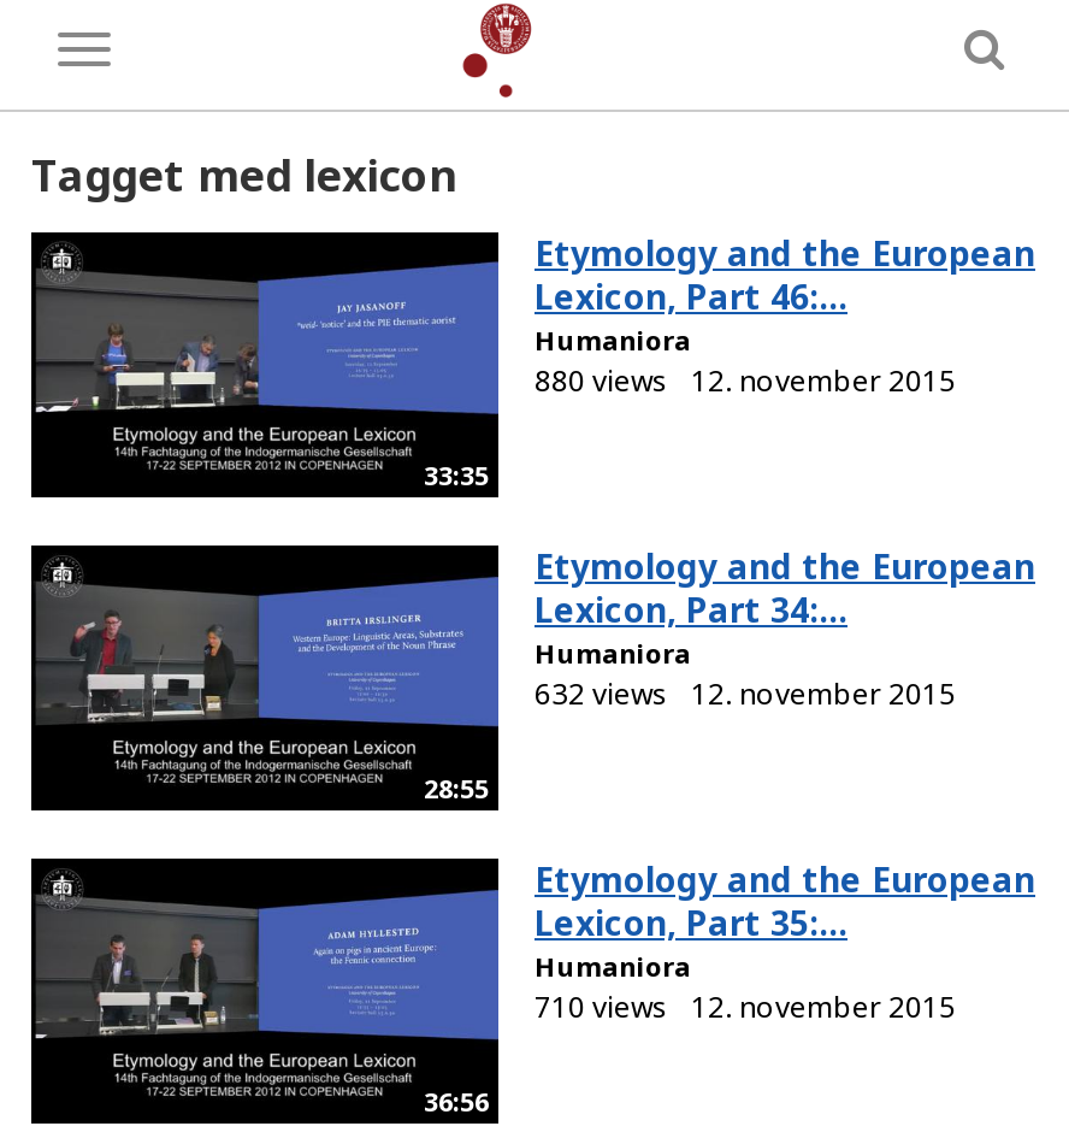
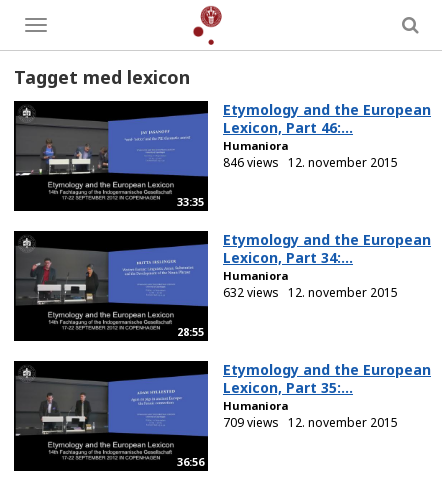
- 880 views 12. november 2015
+ 846 views 12. november 2015

- 710 views 12. november 2015
+ 709 views 12. november 2015
